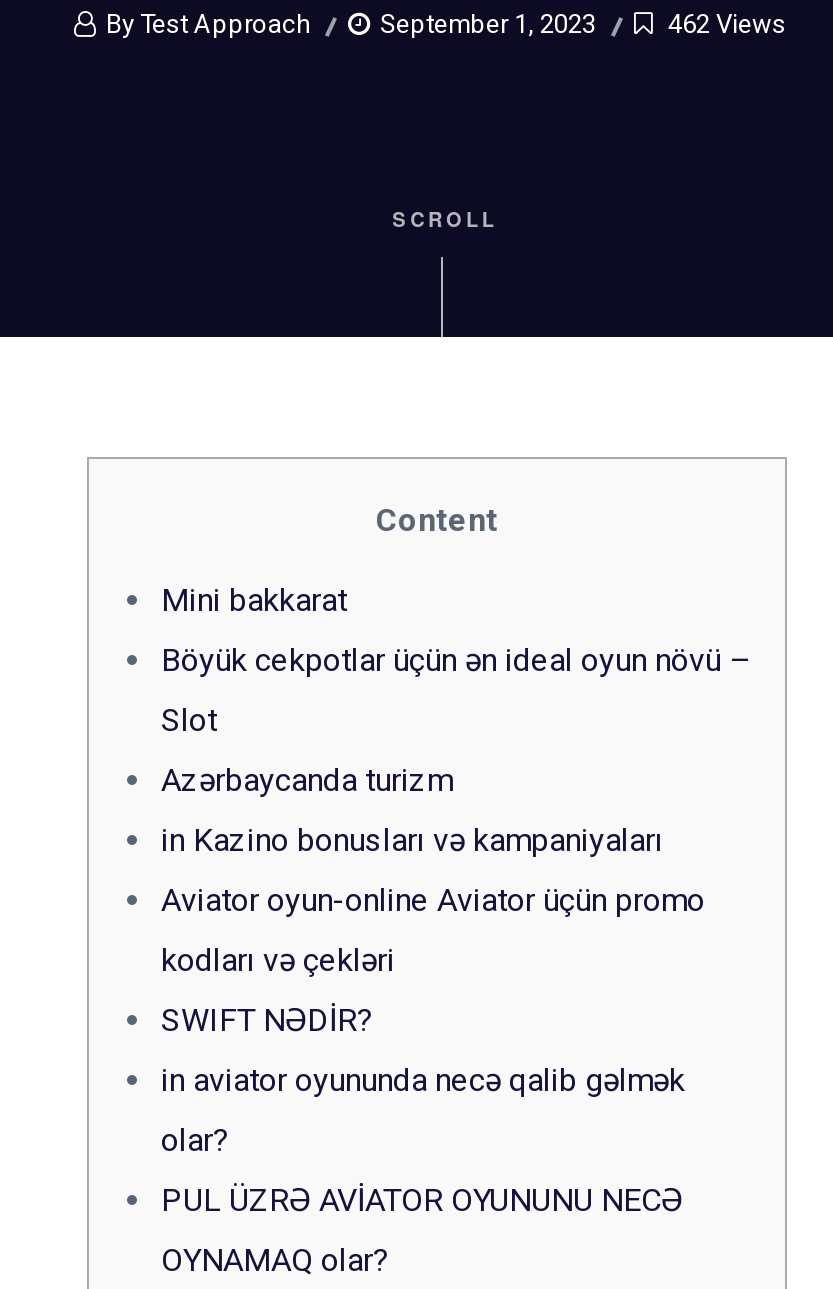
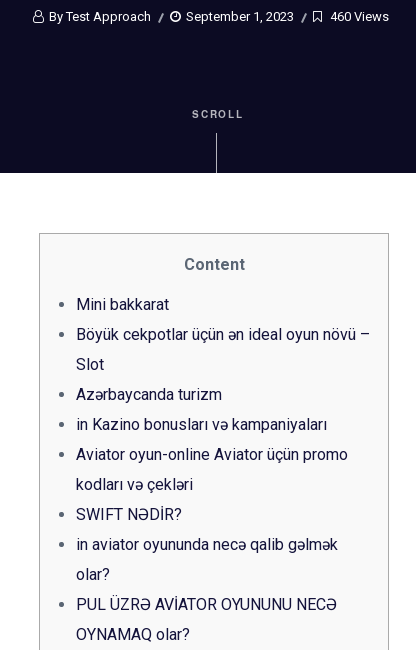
- 462 Views
+ 460 Views
